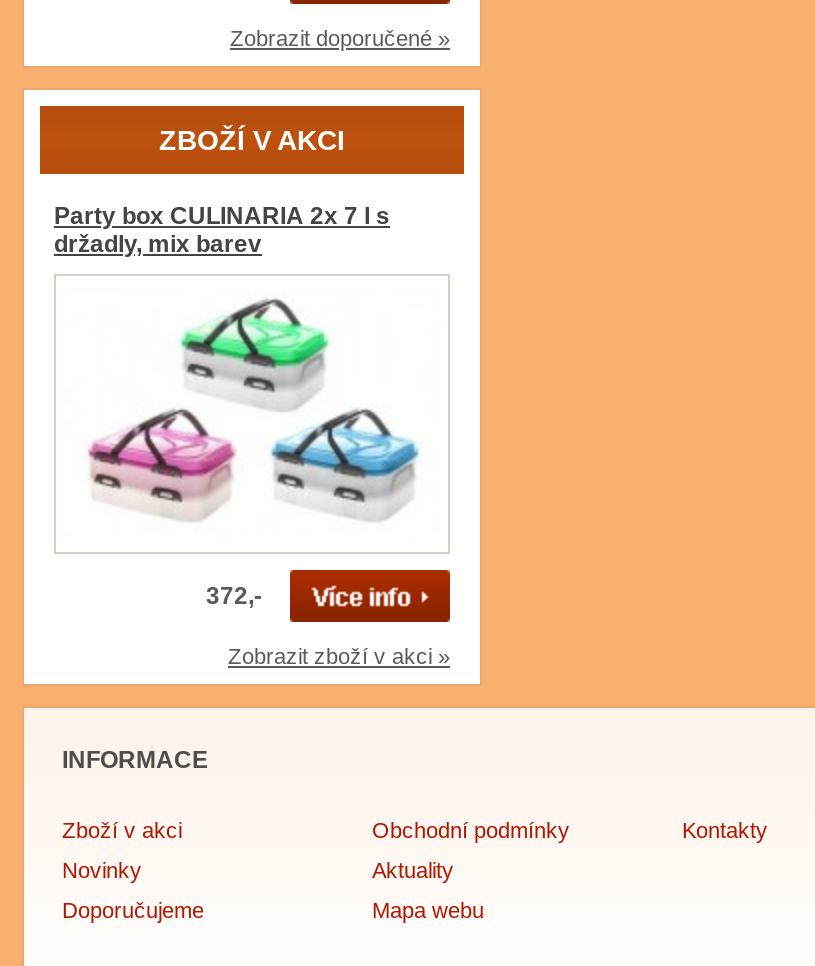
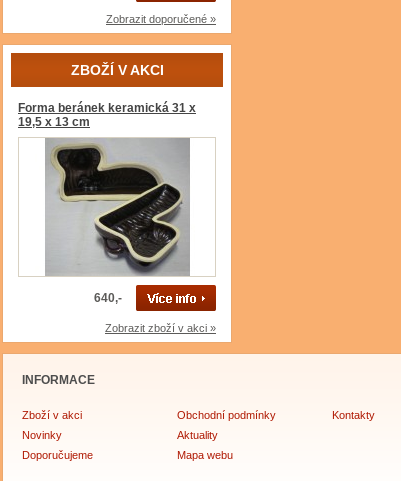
- Party box CULINARIA 2x 7 l s
- držadly, mix barev
+ Forma beránek keramická 31 x
+ 19,5 x 13 cm

- [image]
- 372,-
+ [image]
+ 640,-
